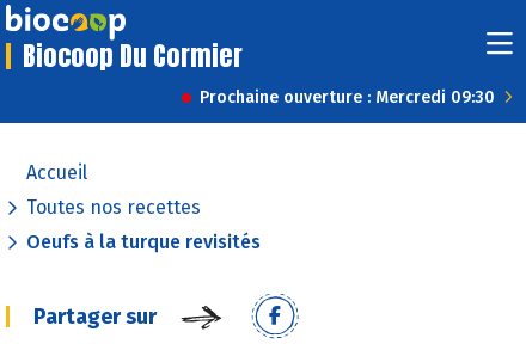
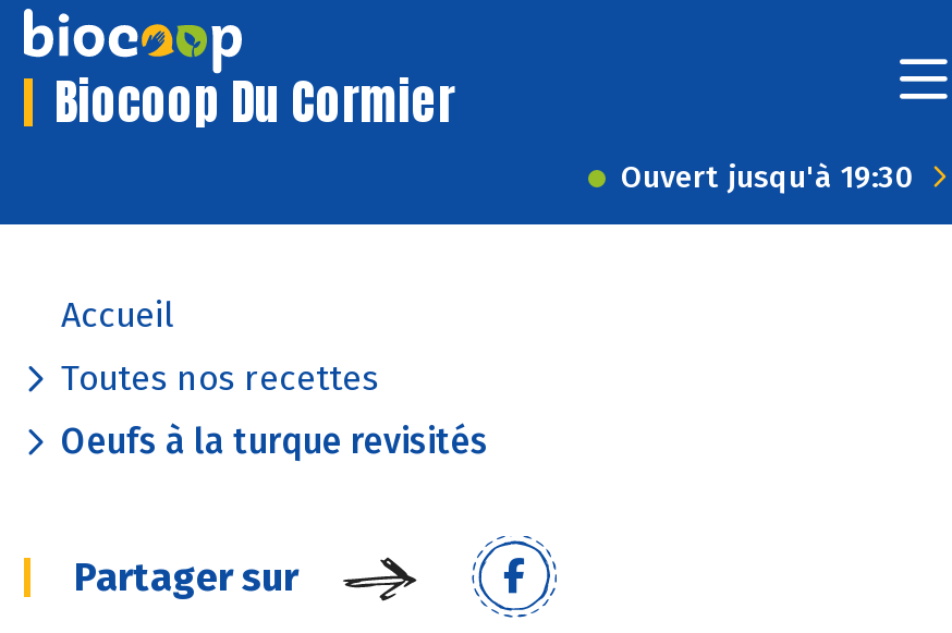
- Prochaine ouverture : Mercredi 09:30
+ Ouvert jusqu'à 19:30
